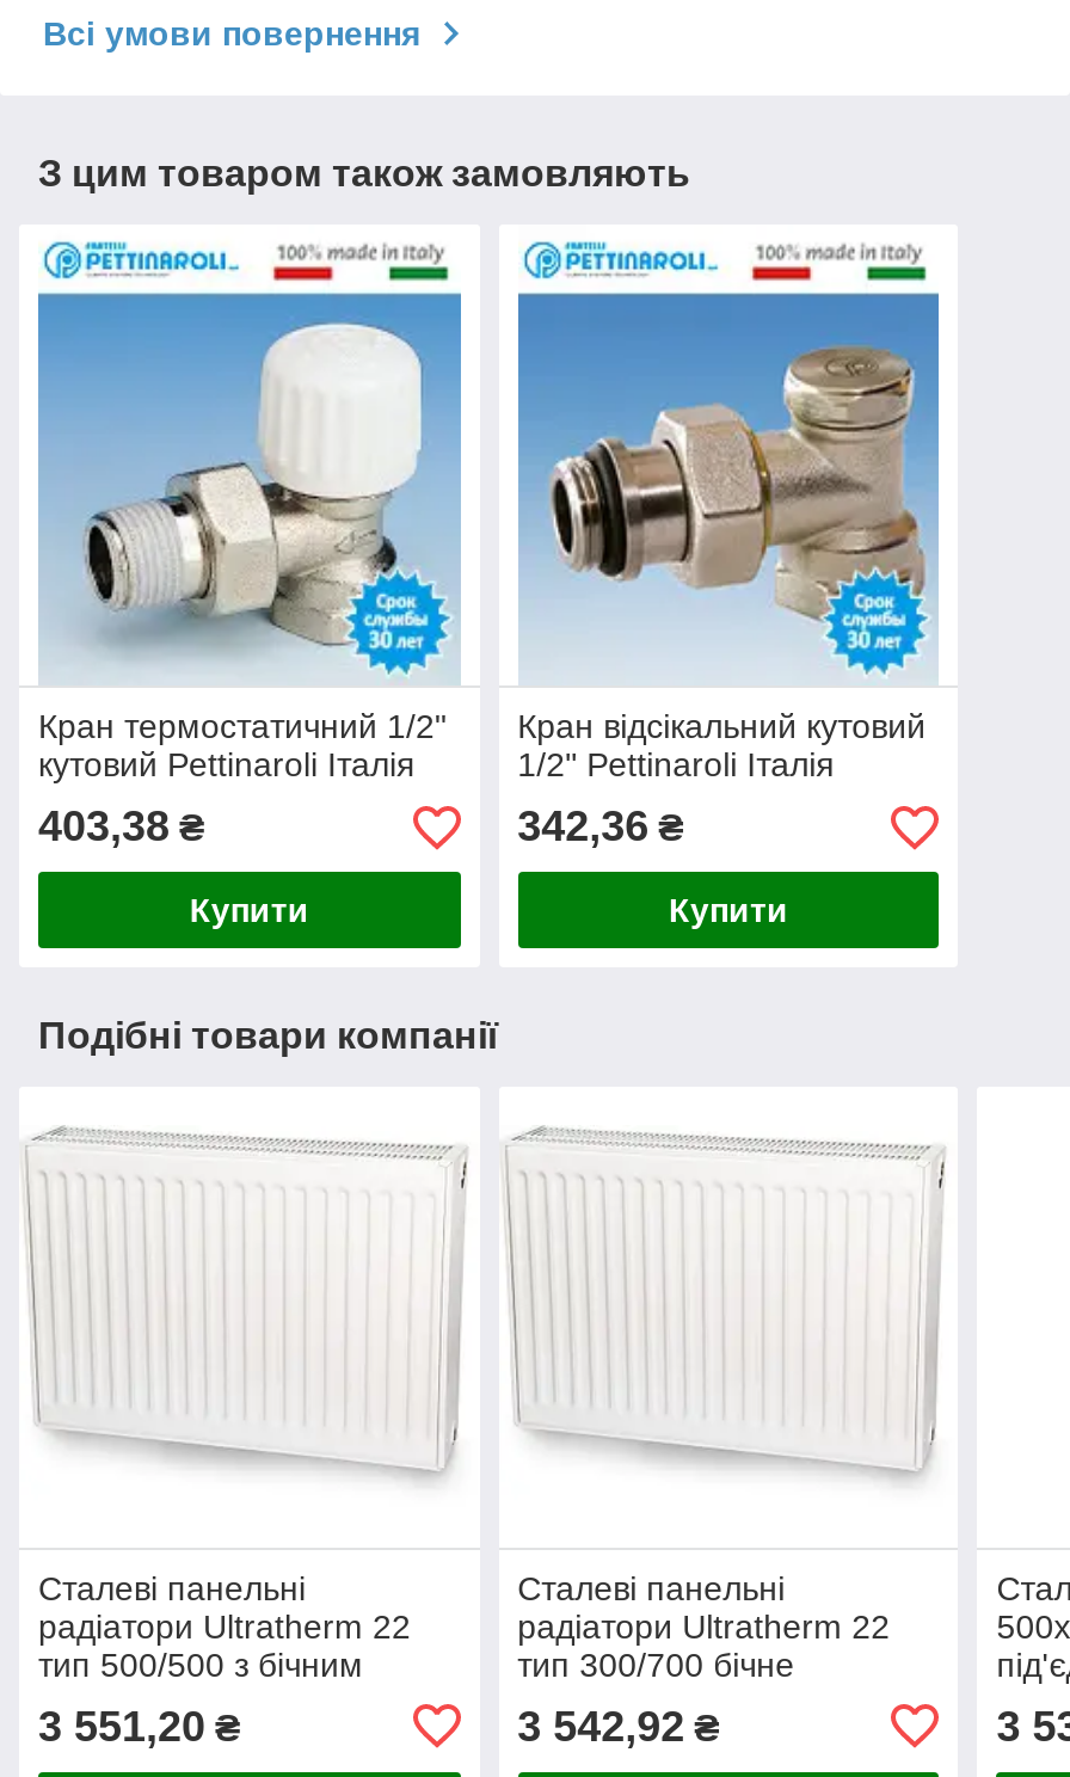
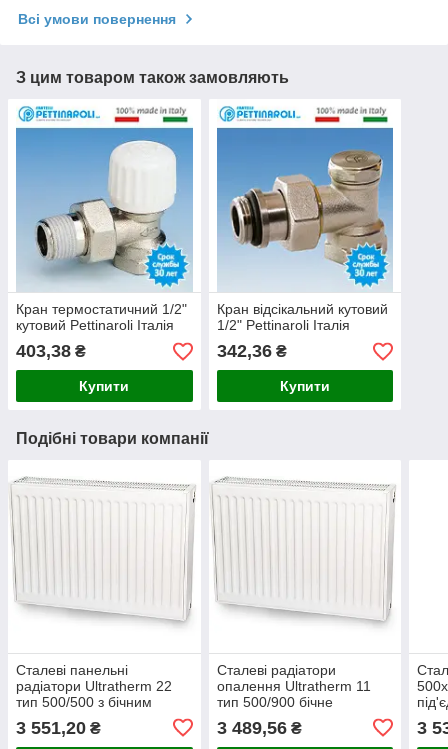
- Сталеві панельні
+ Сталеві радіатори

- радіатори Ultratherm 22
+ опалення Ultratherm 11

- тип 300/700 бічне
+ тип 500/900 бічне

- 3 542,92 ₴
+ 3 489,56 ₴
